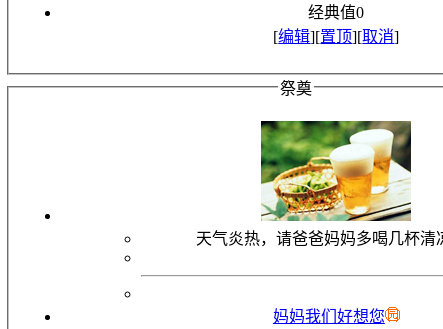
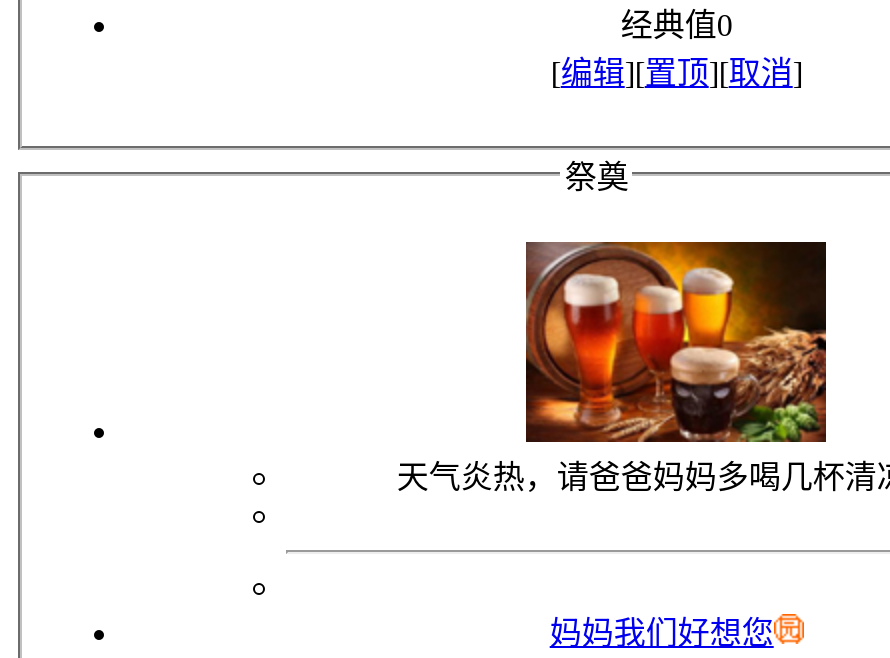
- [image]
+ [image]
